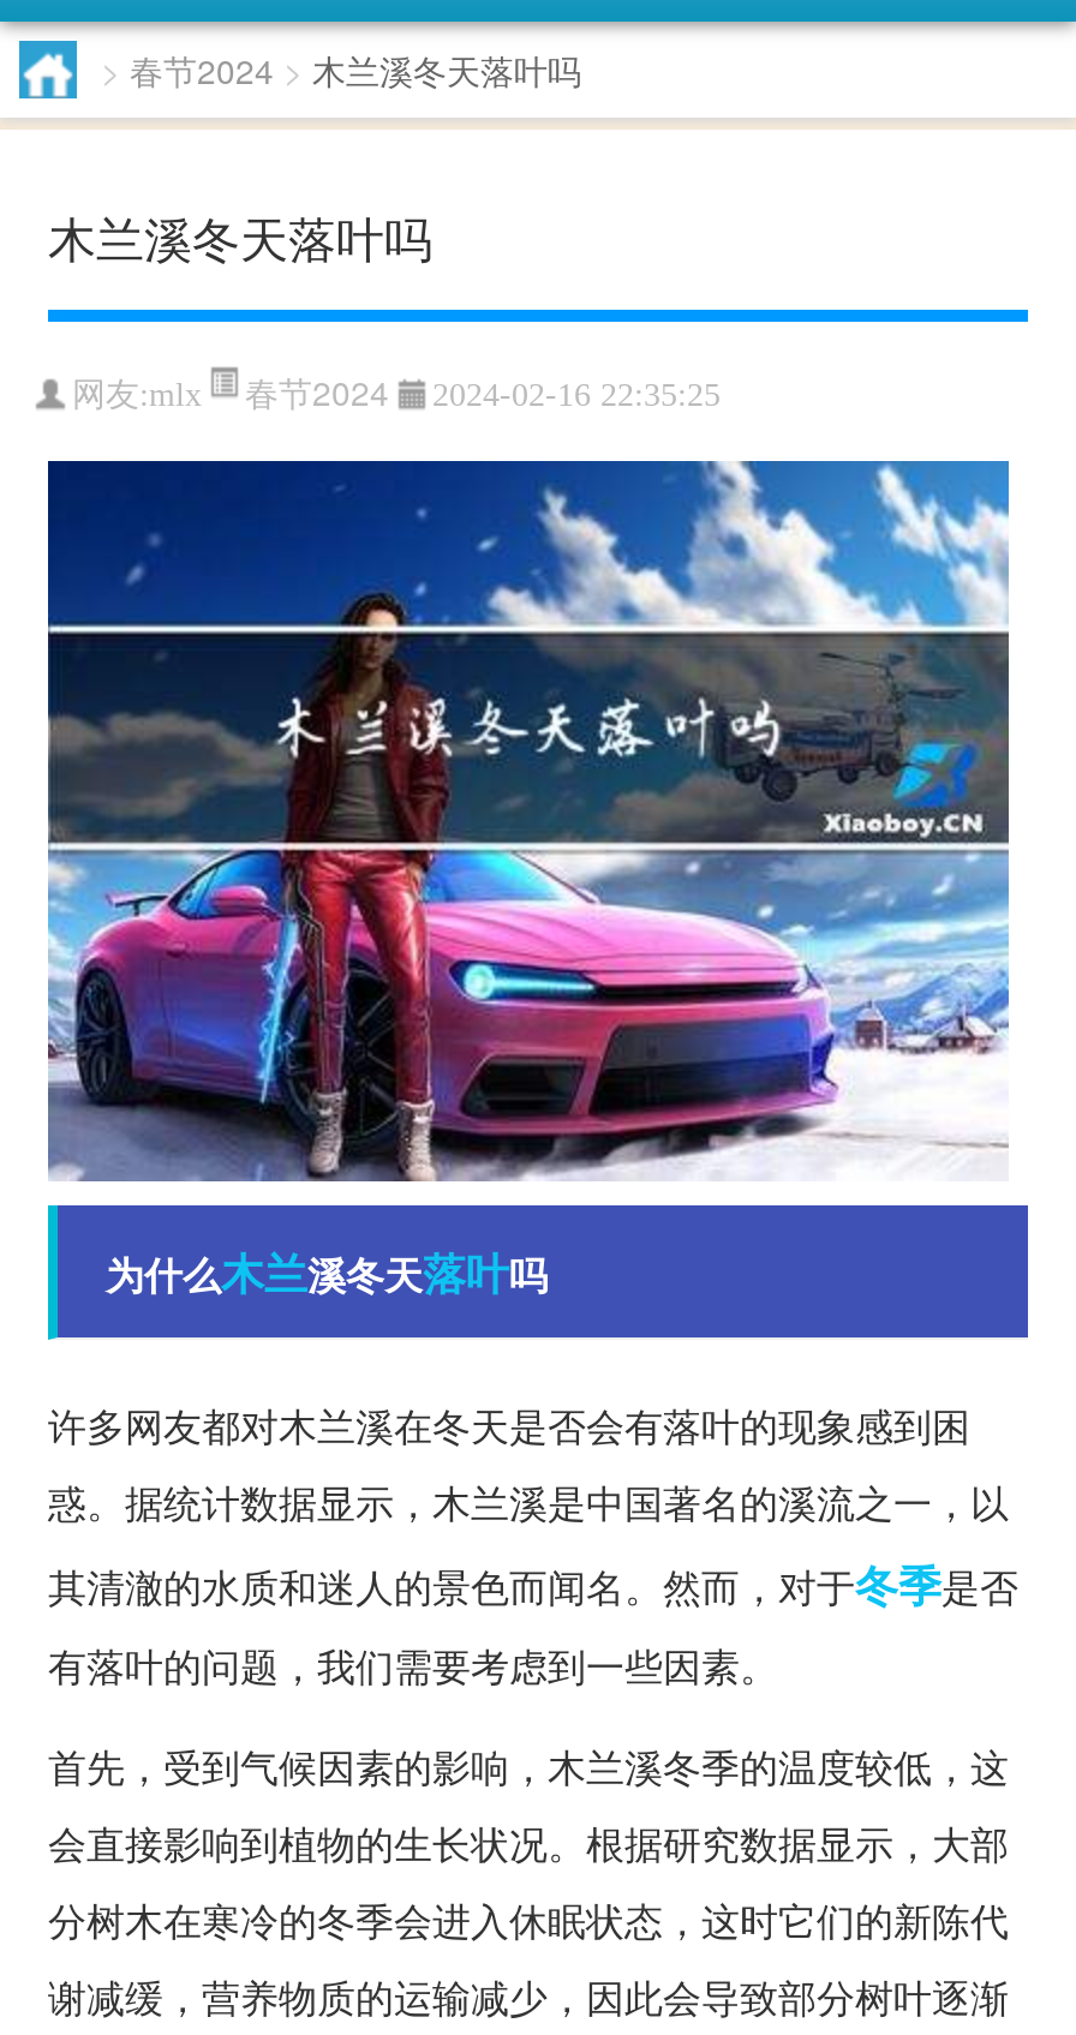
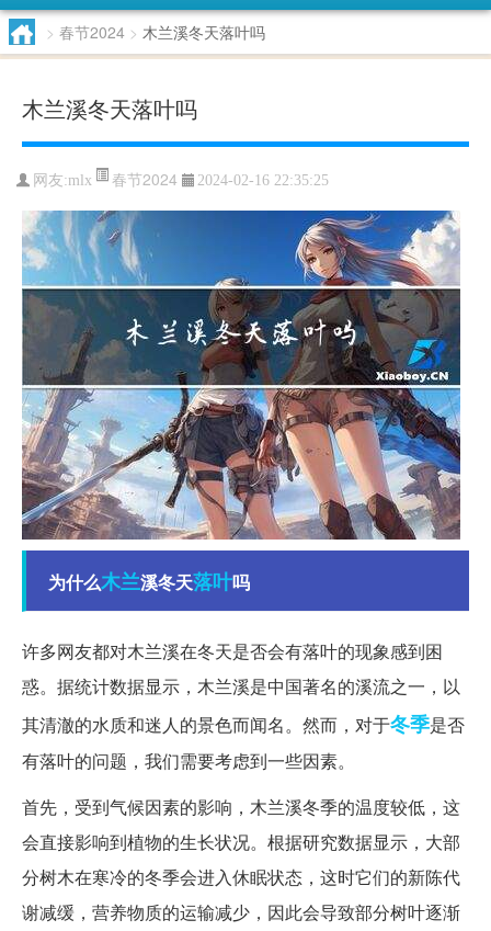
- [image]
+ [image]
